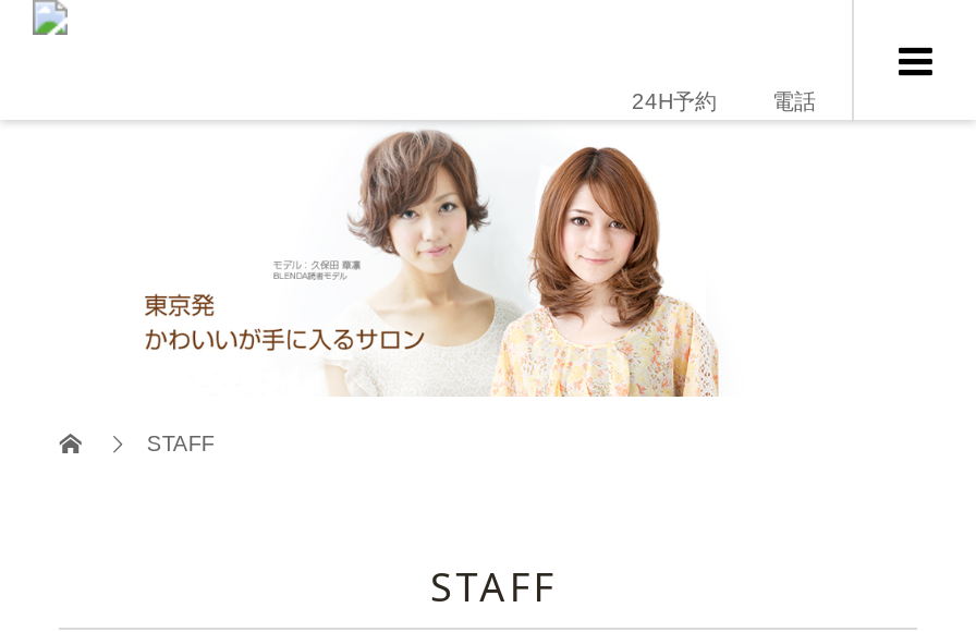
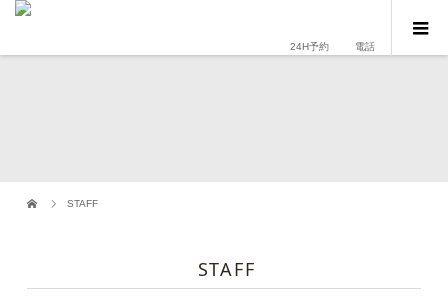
- [image]
